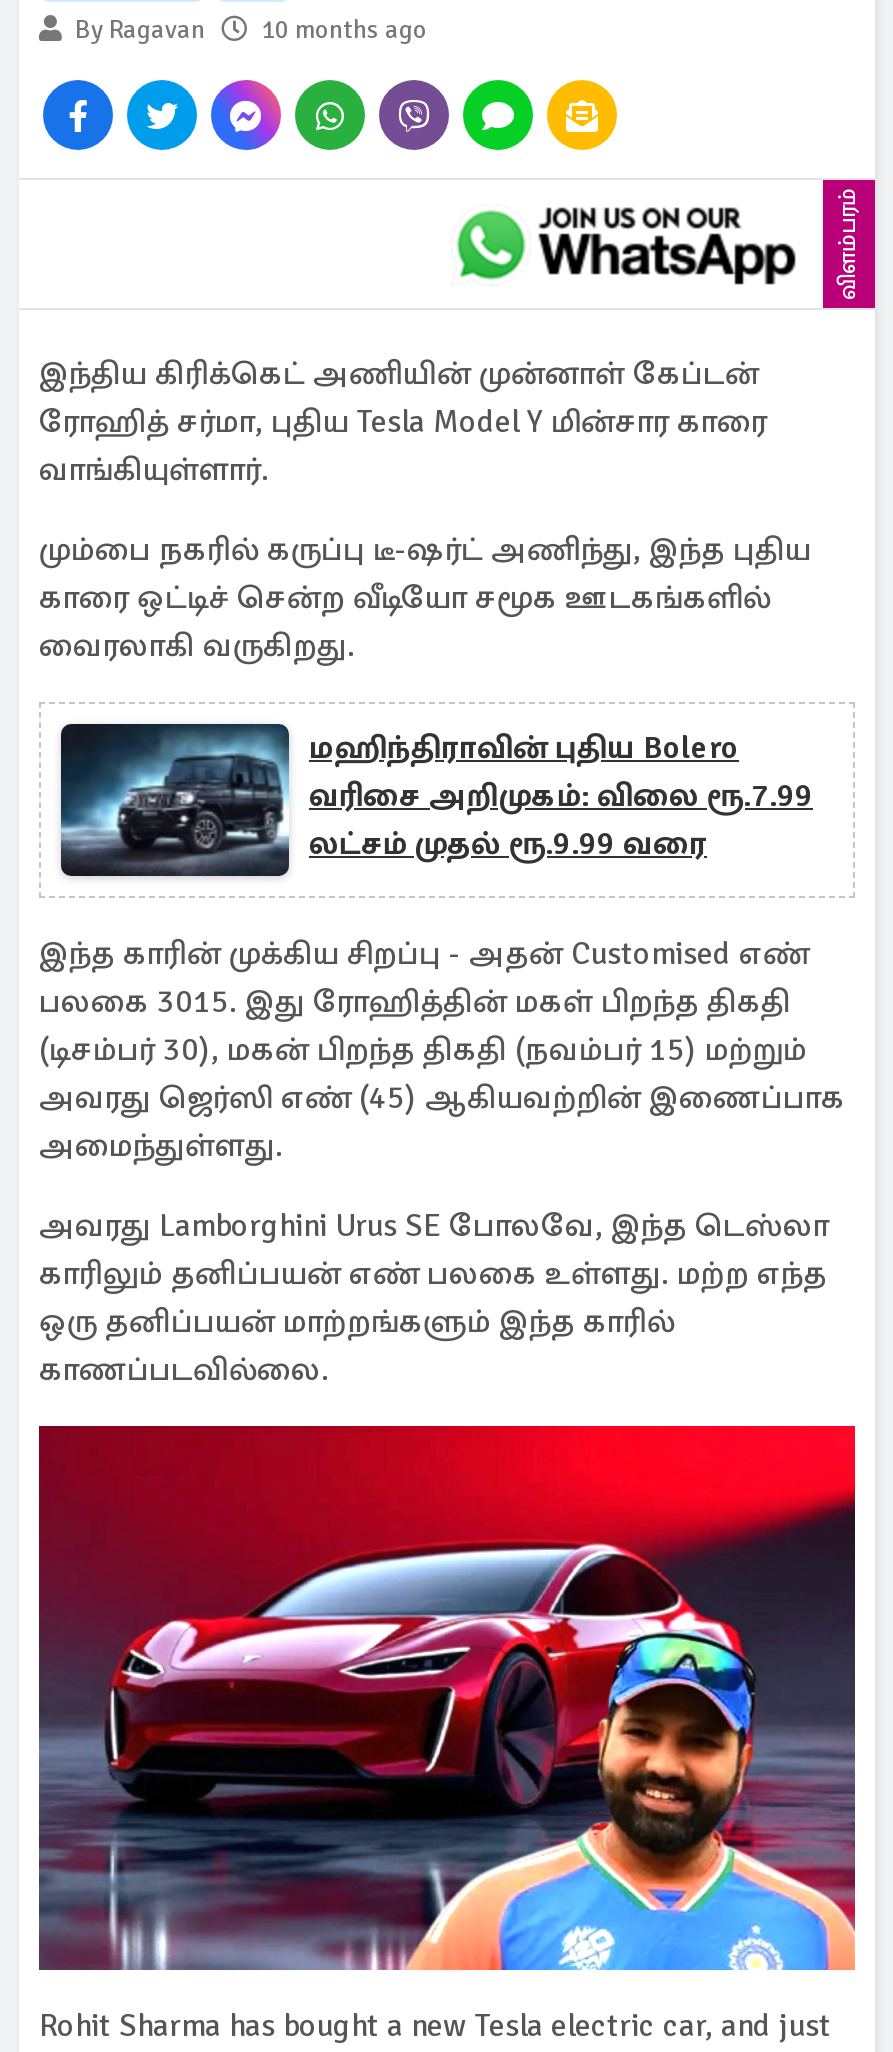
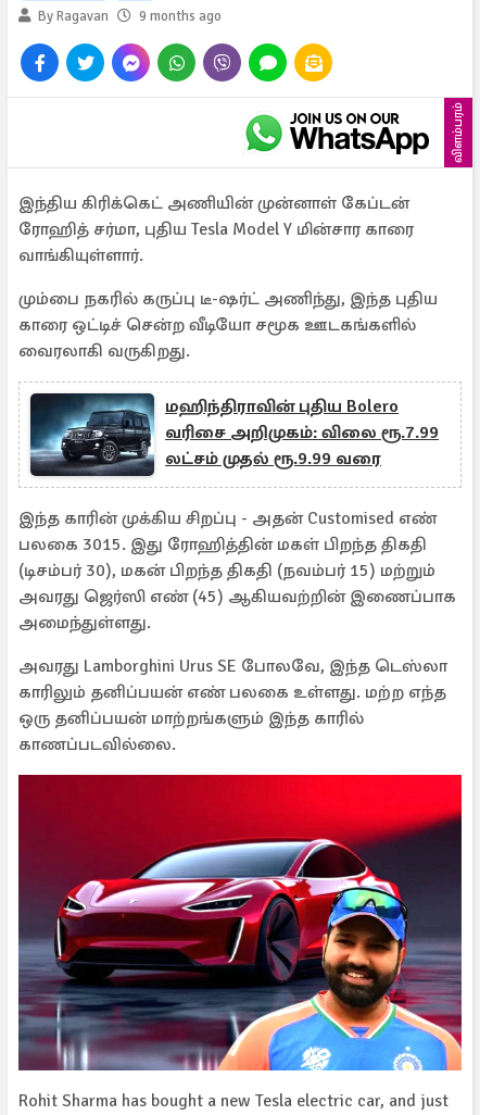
- By Ragavan 10 months ago
+ By Ragavan 9 months ago
